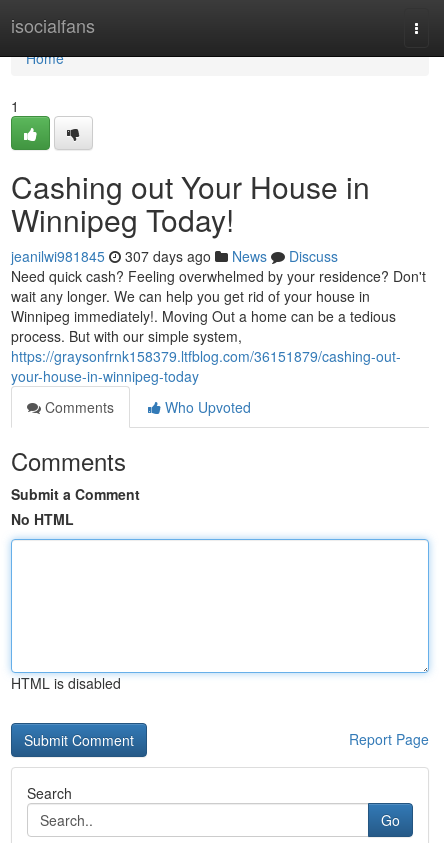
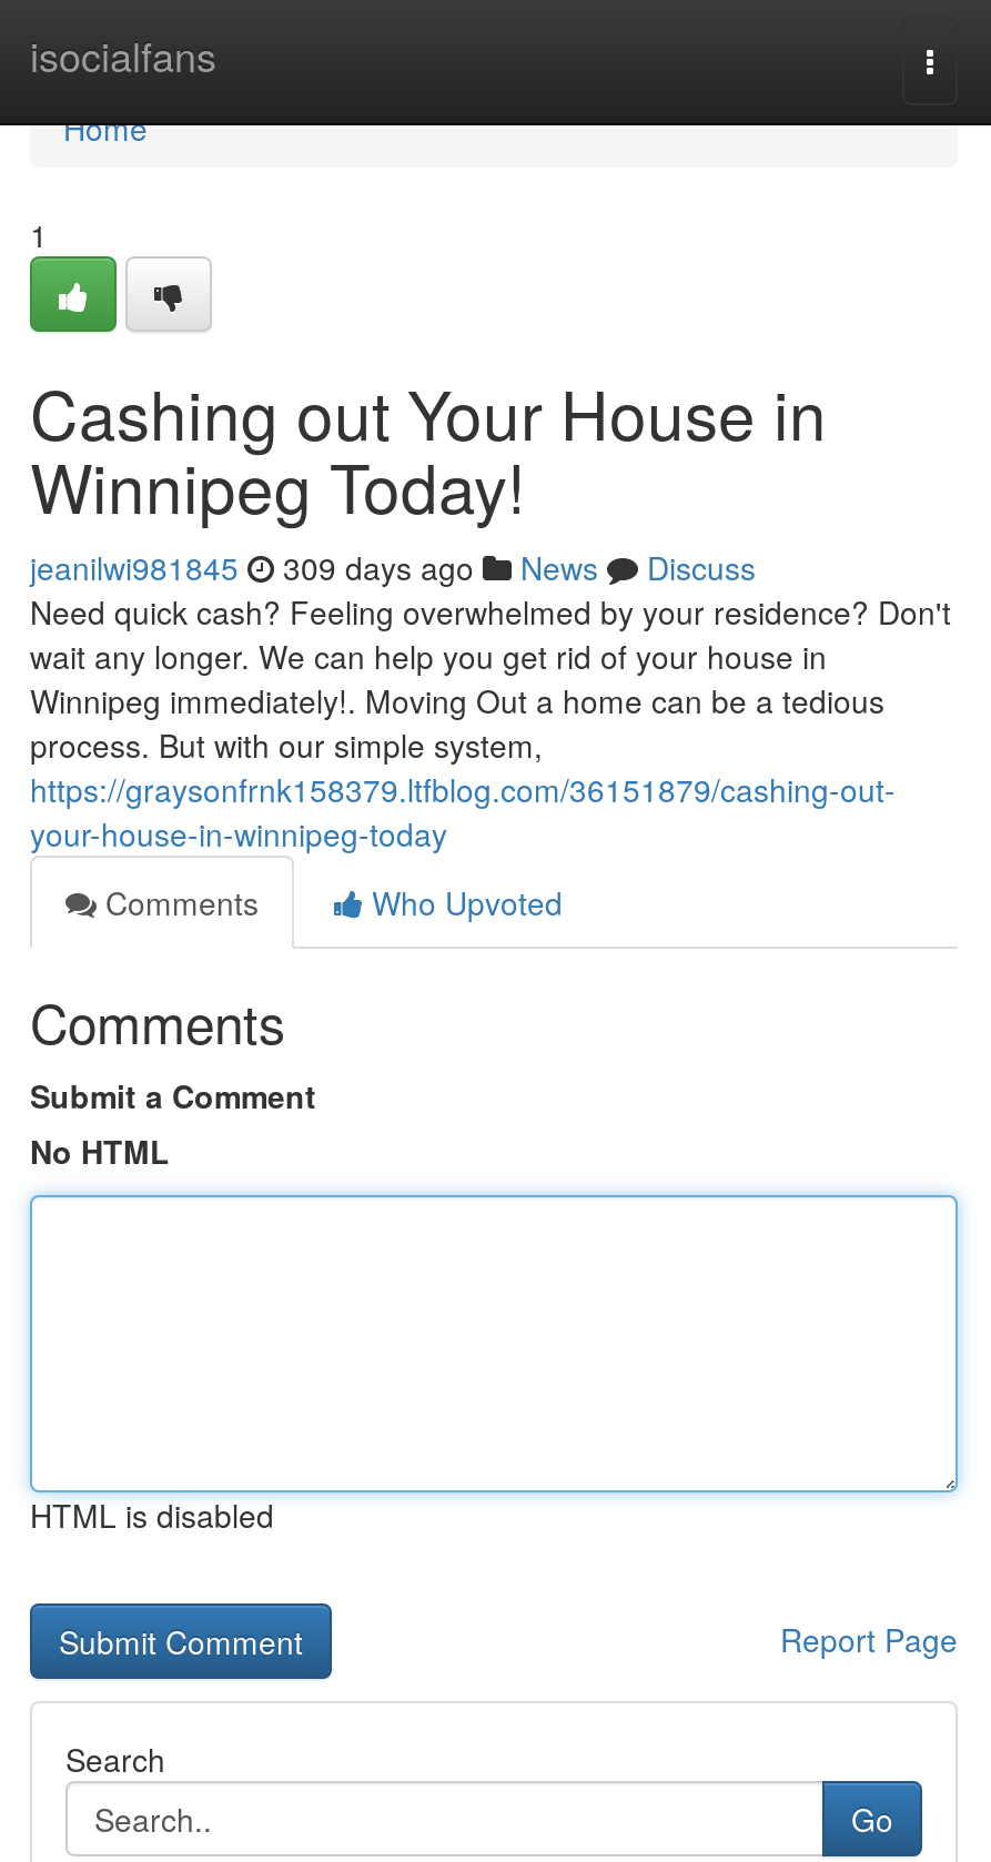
- jeanilwi981845 307 days ago News Discuss
+ jeanilwi981845 309 days ago News Discuss
